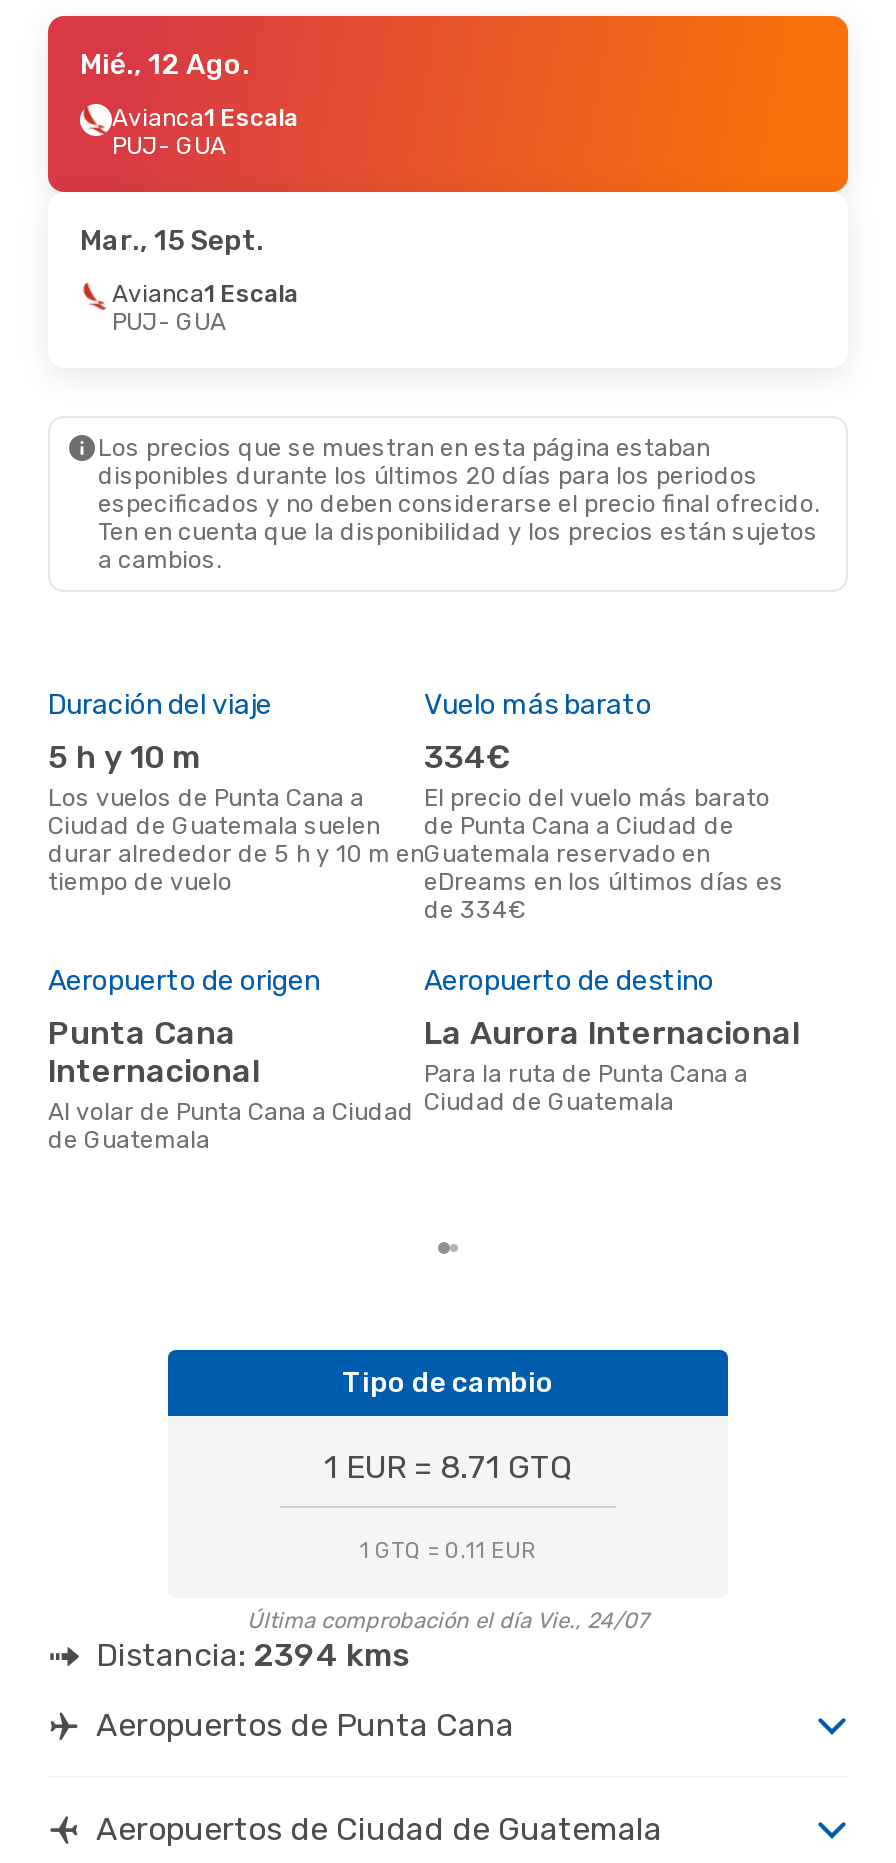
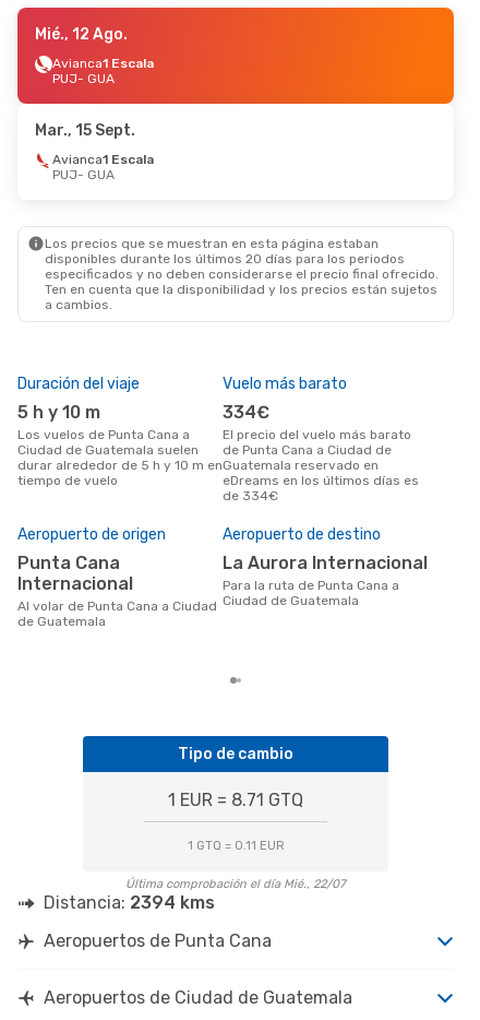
- Última comprobación el día Vie., 24/07
+ Última comprobación el día Mié., 22/07
